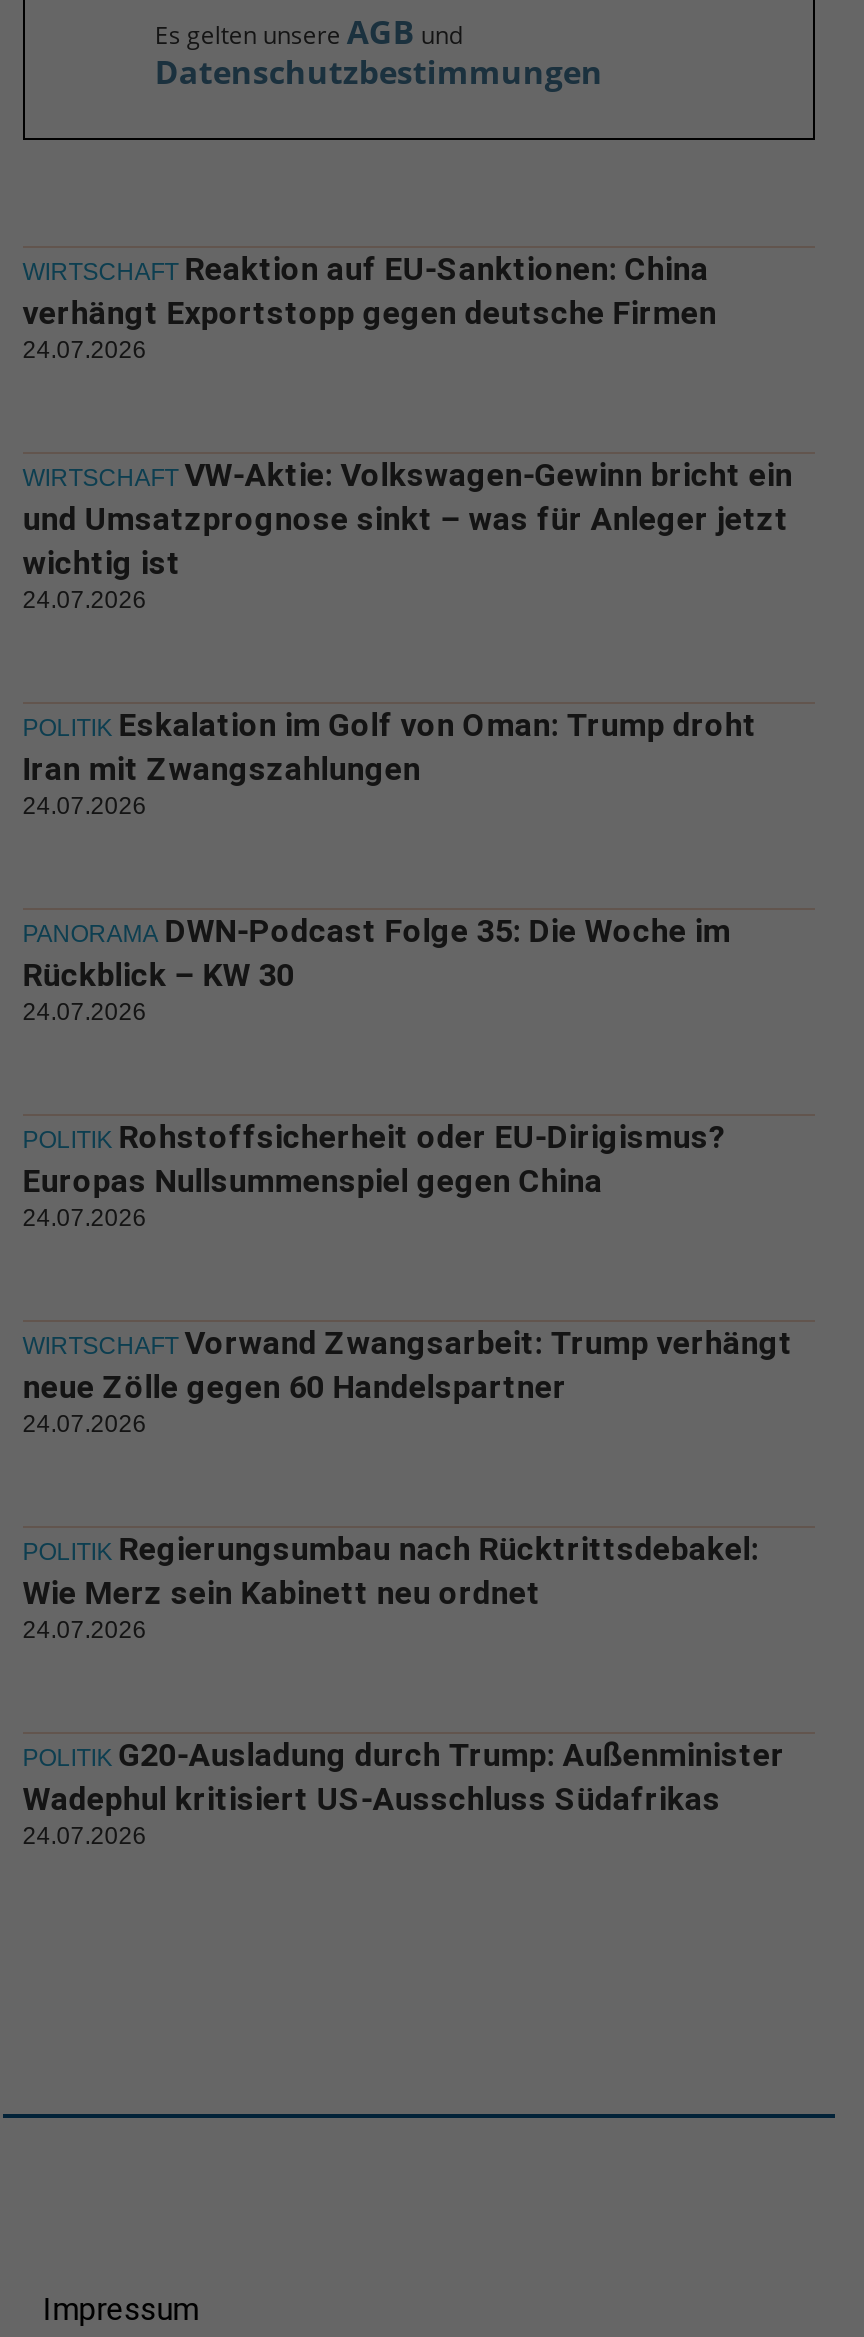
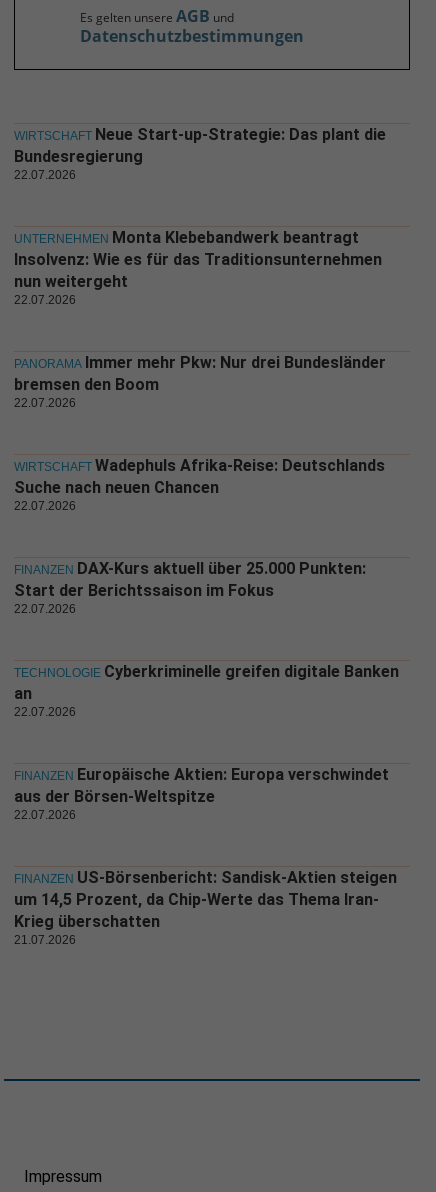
- WIRTSCHAFT Reaktion auf EU-Sanktionen: China
- verhängt Exportstopp gegen deutsche Firmen
- 24.07.2026
+ WIRTSCHAFT Neue Start-up-Strategie: Das plant die
+ Bundesregierung
+ 22.07.2026

- WIRTSCHAFT VW-Aktie: Volkswagen-Gewinn bricht ein
- und Umsatzprognose sinkt – was für Anleger jetzt
- wichtig ist
- 24.07.2026
+ UNTERNEHMEN Monta Klebebandwerk beantragt
+ Insolvenz: Wie es für das Traditionsunternehmen
+ nun weitergeht
+ 22.07.2026

- POLITIK Eskalation im Golf von Oman: Trump droht
- Iran mit Zwangszahlungen
- 24.07.2026
+ PANORAMA Immer mehr Pkw: Nur drei Bundesländer
+ bremsen den Boom
+ 22.07.2026

- PANORAMA DWN-Podcast Folge 35: Die Woche im
- Rückblick – KW 30
- 24.07.2026
+ WIRTSCHAFT Wadephuls Afrika-Reise: Deutschlands
+ Suche nach neuen Chancen
+ 22.07.2026

- POLITIK Rohstoffsicherheit oder EU-Dirigismus?
- Europas Nullsummenspiel gegen China
- 24.07.2026
+ FINANZEN DAX-Kurs aktuell über 25.000 Punkten:
+ Start der Berichtssaison im Fokus
+ 22.07.2026

- WIRTSCHAFT Vorwand Zwangsarbeit: Trump verhängt
- neue Zölle gegen 60 Handelspartner
- 24.07.2026
+ TECHNOLOGIE Cyberkriminelle greifen digitale Banken
+ an
+ 22.07.2026

- POLITIK Regierungsumbau nach Rücktrittsdebakel:
- Wie Merz sein Kabinett neu ordnet
- 24.07.2026
+ FINANZEN Europäische Aktien: Europa verschwindet
+ aus der Börsen-Weltspitze
+ 22.07.2026

- POLITIK G20-Ausladung durch Trump: Außenminister
- Wadephul kritisiert US-Ausschluss Südafrikas
- 24.07.2026
+ FINANZEN US-Börsenbericht: Sandisk-Aktien steigen
+ um 14,5 Prozent, da Chip-Werte das Thema Iran-
+ Krieg überschatten
+ 21.07.2026
